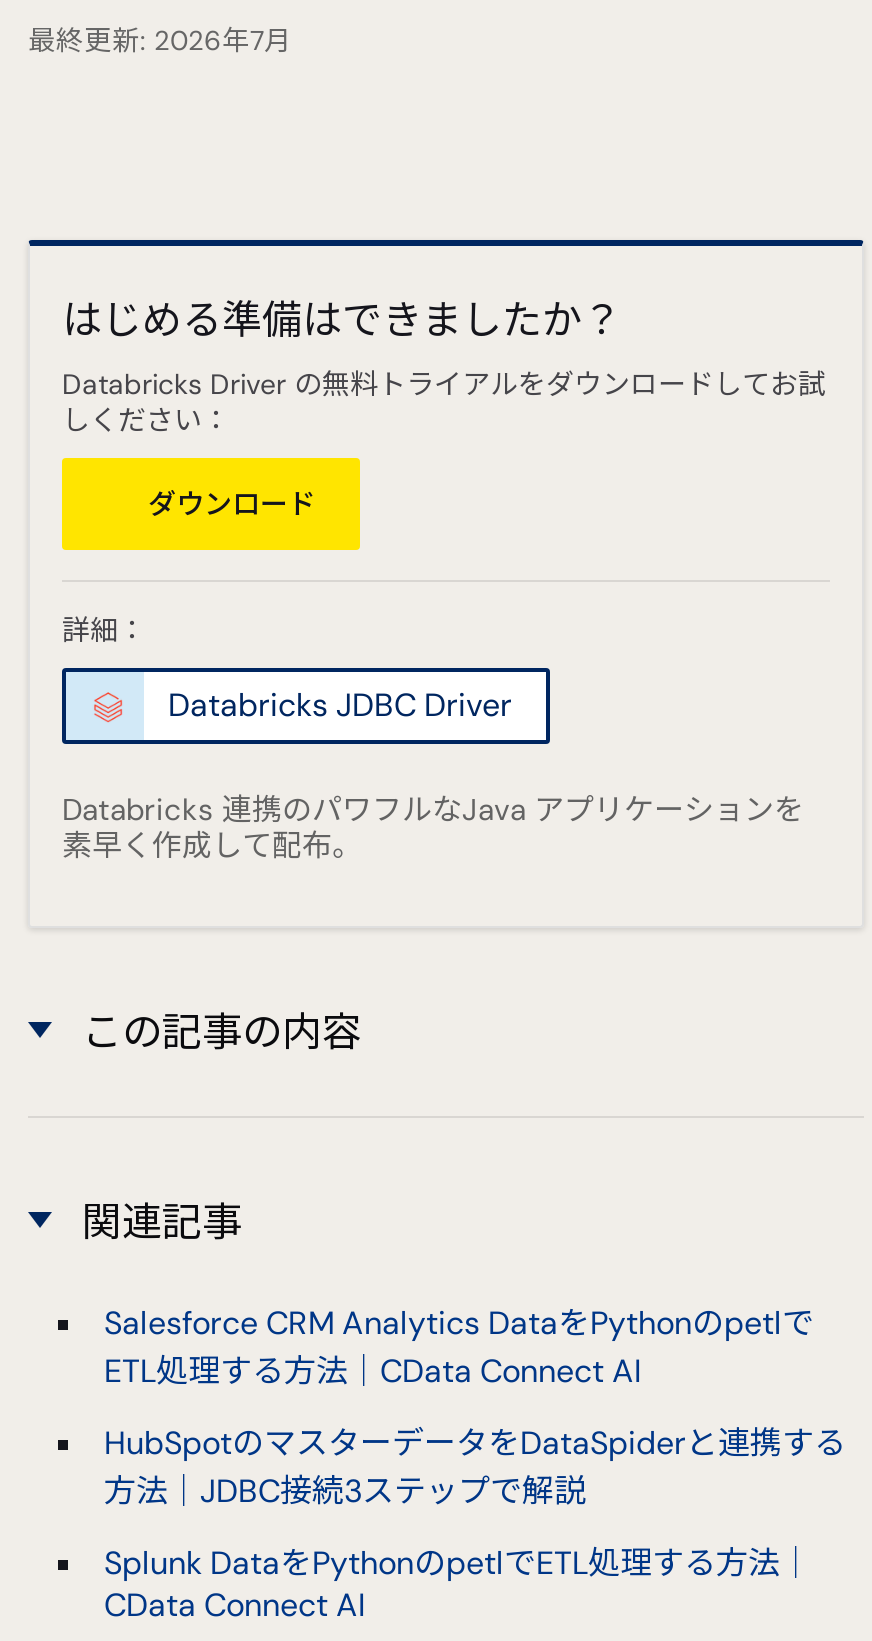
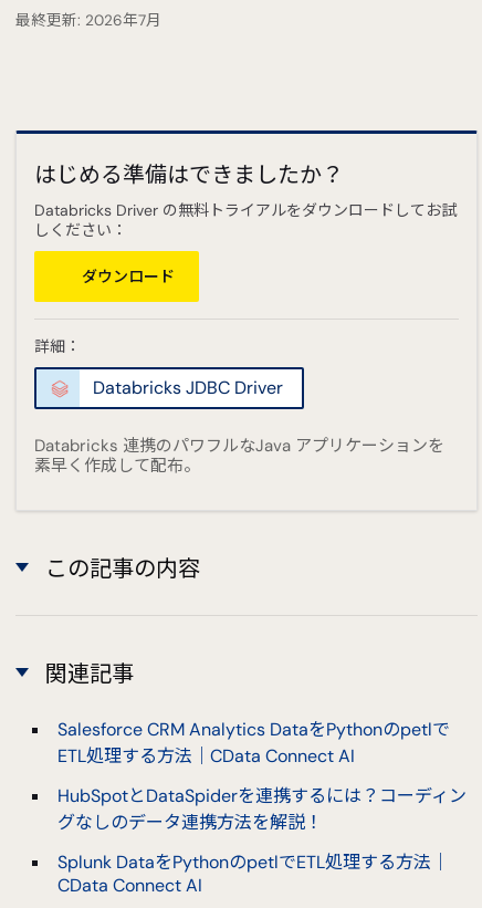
- HubSpotのマスターデータをDataSpiderと連携する
- 方法｜JDBC接続3ステップで解説
+ HubSpotとDataSpiderを連携するには？コーディン
+ グなしのデータ連携方法を解説！
